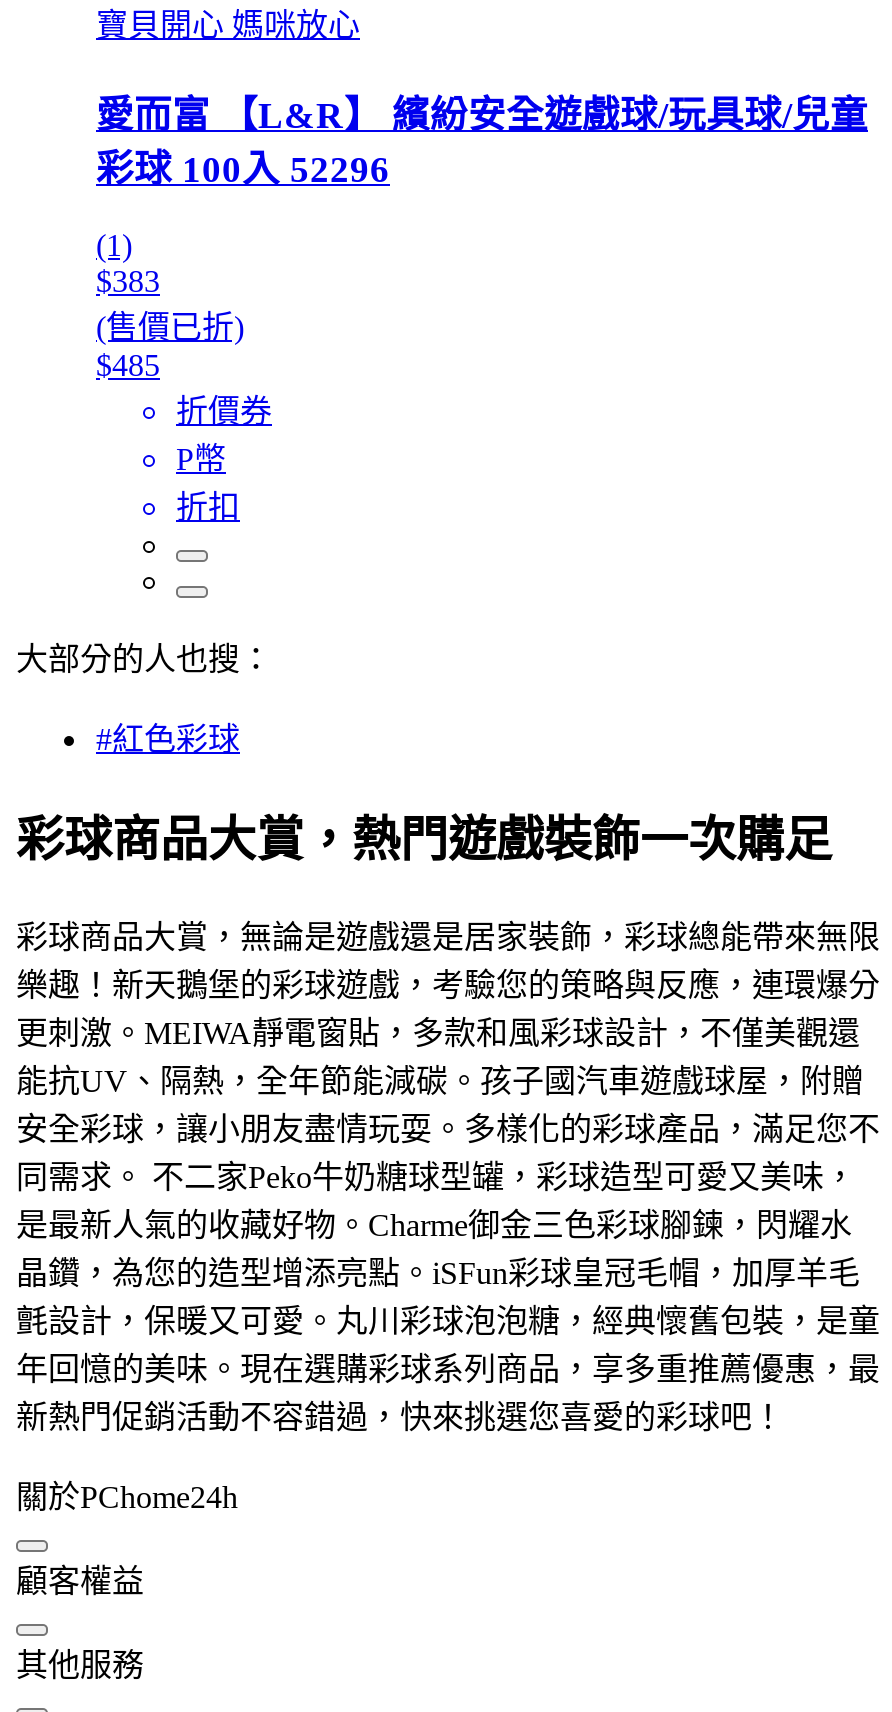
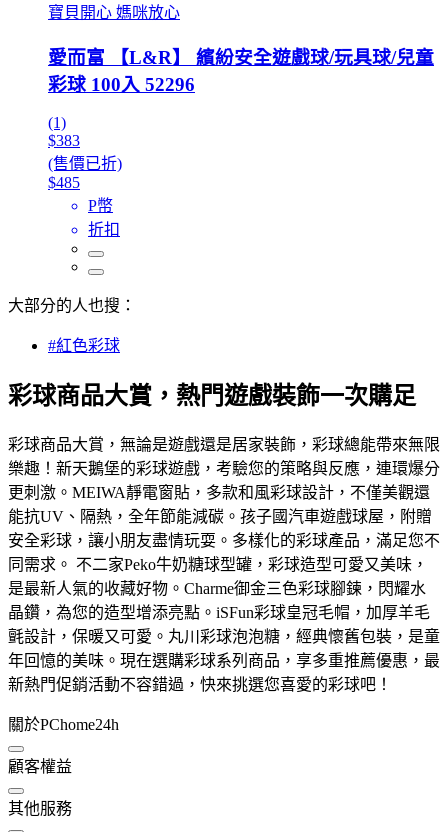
- 折價券
